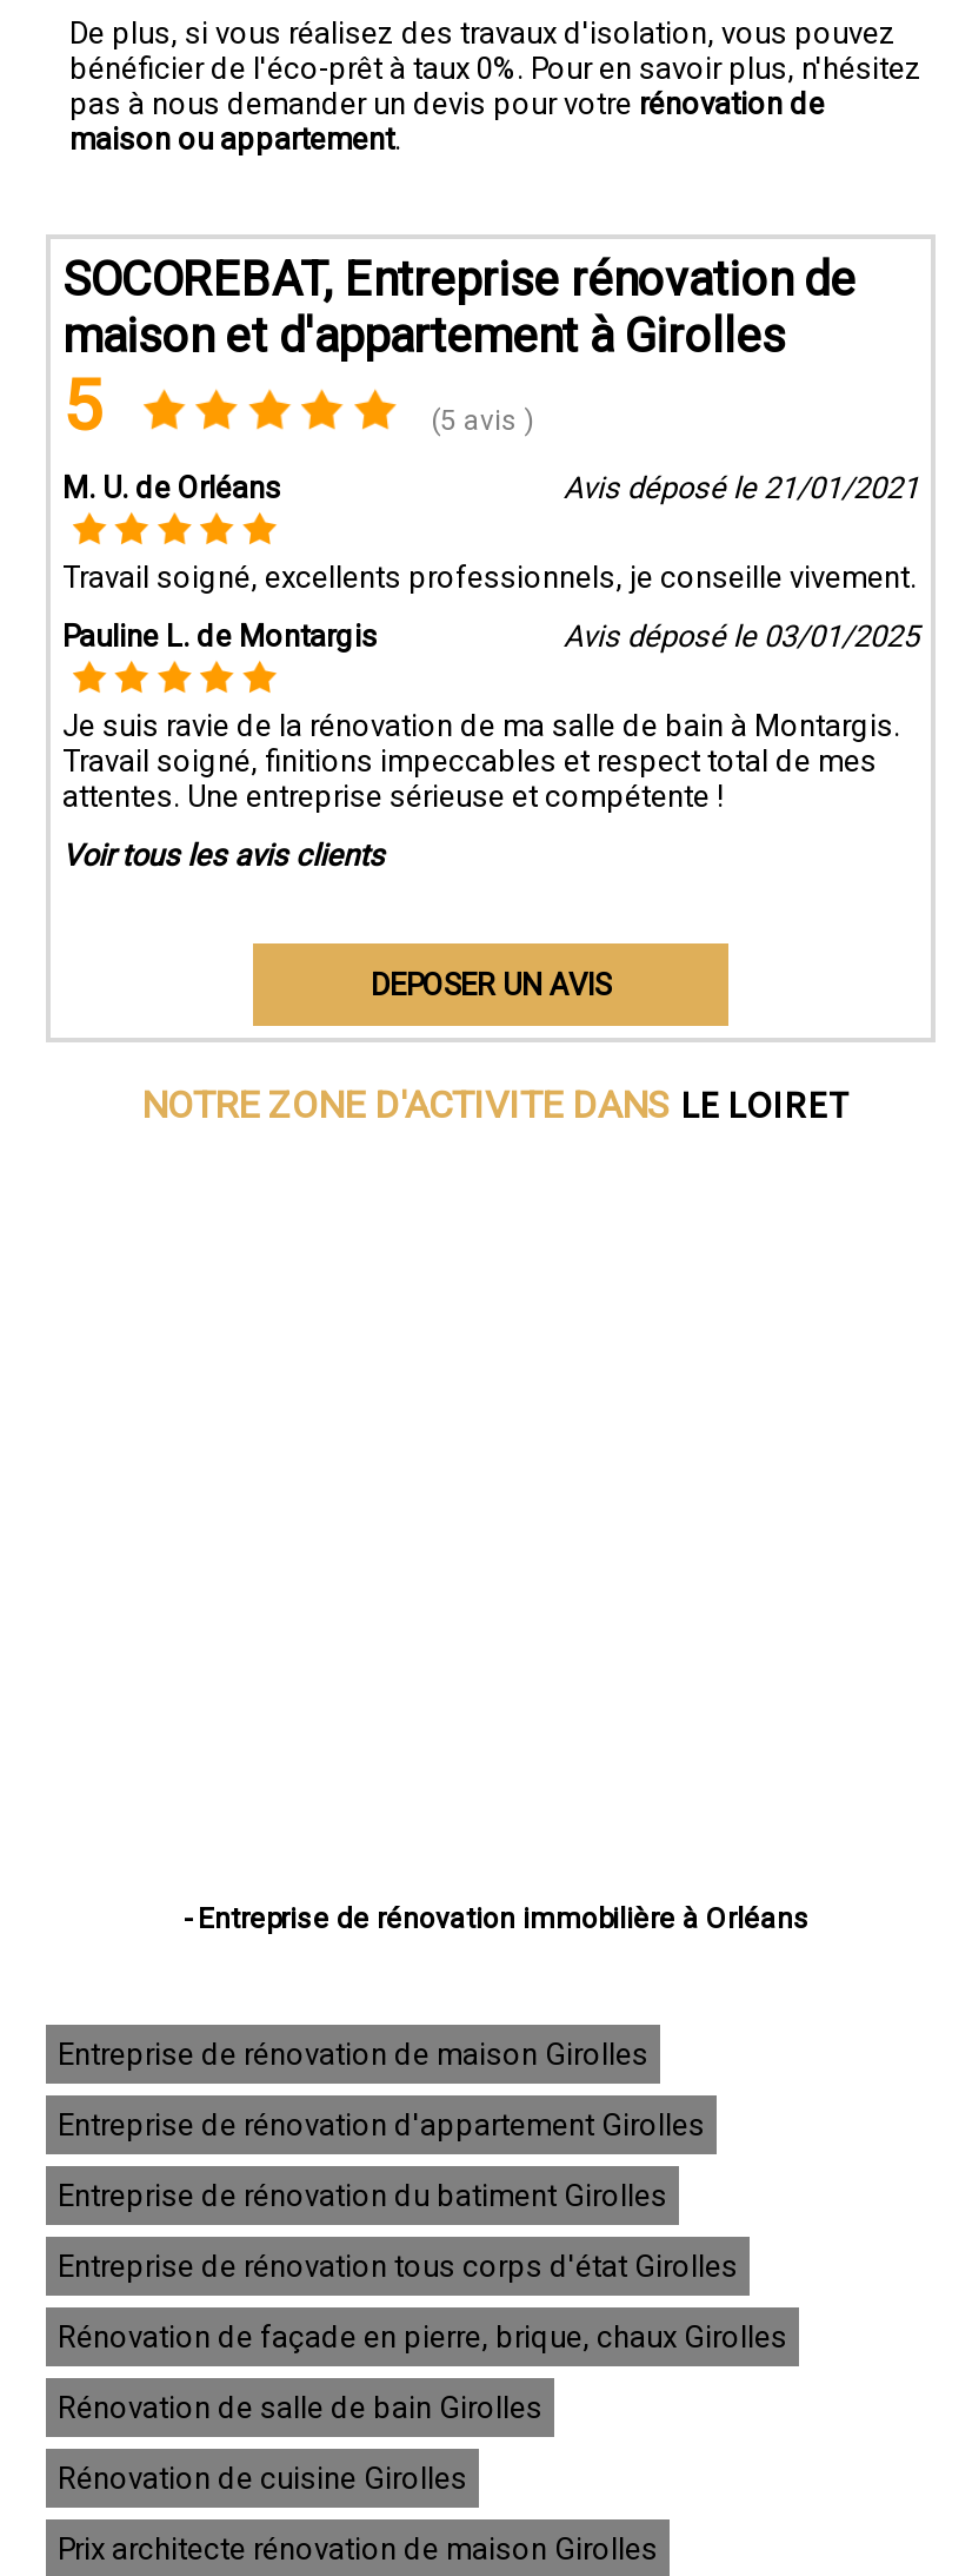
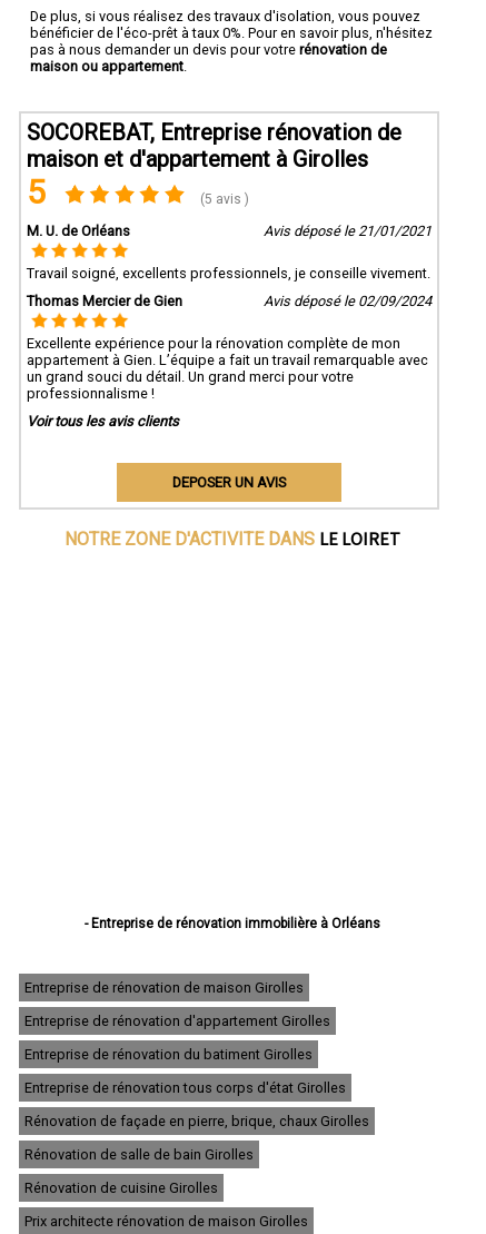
- Pauline L. de Montargis
- Avis déposé le 03/01/2025
+ Thomas Mercier de Gien
+ Avis déposé le 02/09/2024

- Je suis ravie de la rénovation de ma salle de bain à Montargis.
- Travail soigné, finitions impeccables et respect total de mes
- attentes. Une entreprise sérieuse et compétente !
+ Excellente expérience pour la rénovation complète de mon
+ appartement à Gien. L’équipe a fait un travail remarquable avec
+ un grand souci du détail. Un grand merci pour votre
+ professionnalisme !
